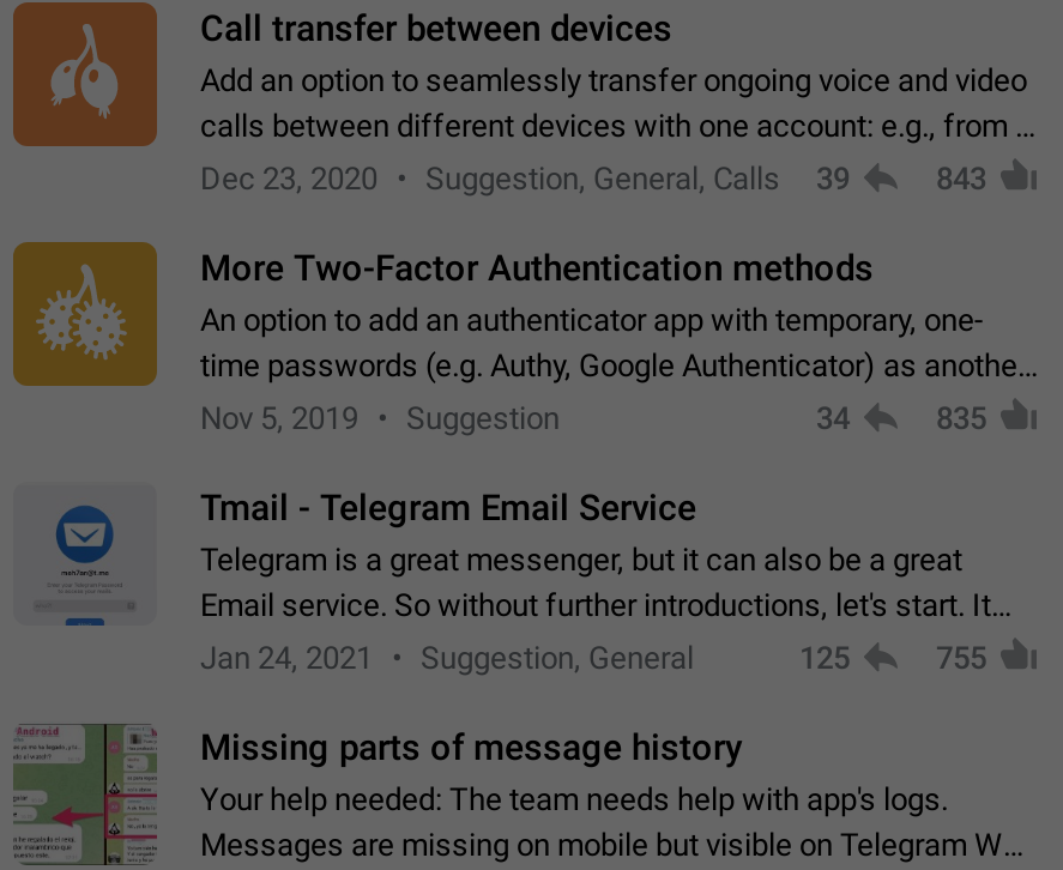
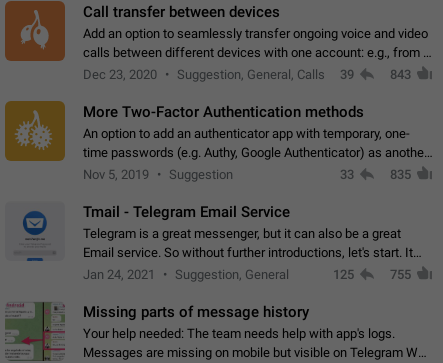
- 34
+ 33
